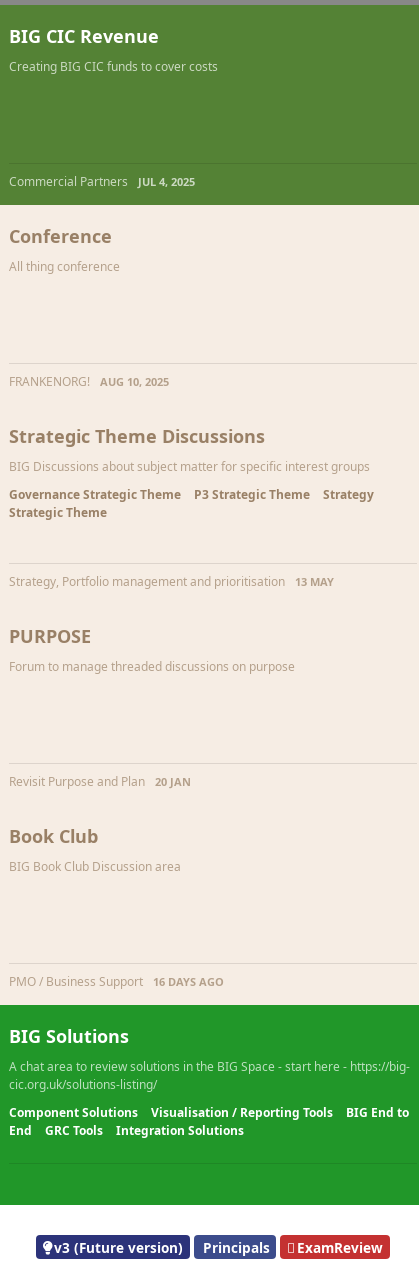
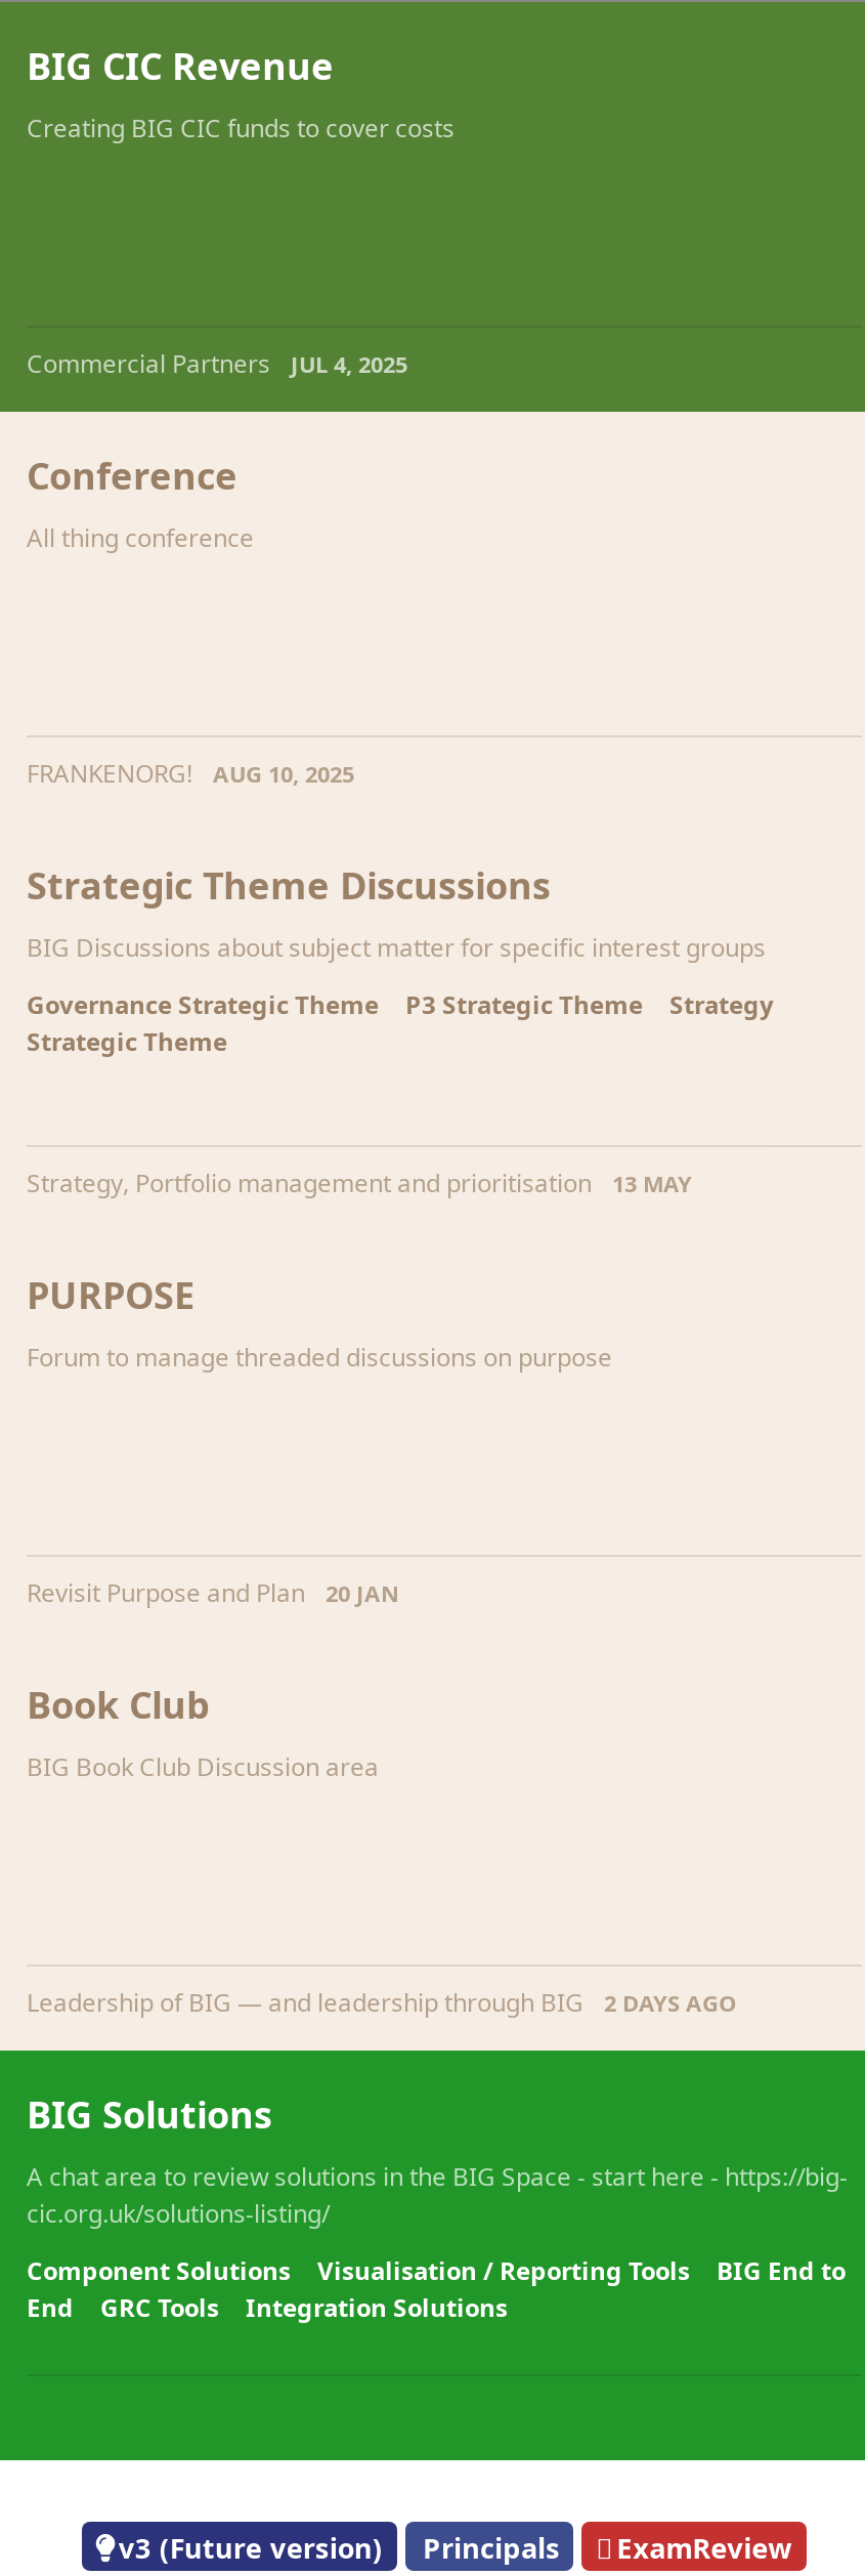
- PMO / Business Support
- 16 DAYS AGO
+ Leadership of BIG — and leadership through BIG
+ 2 DAYS AGO
